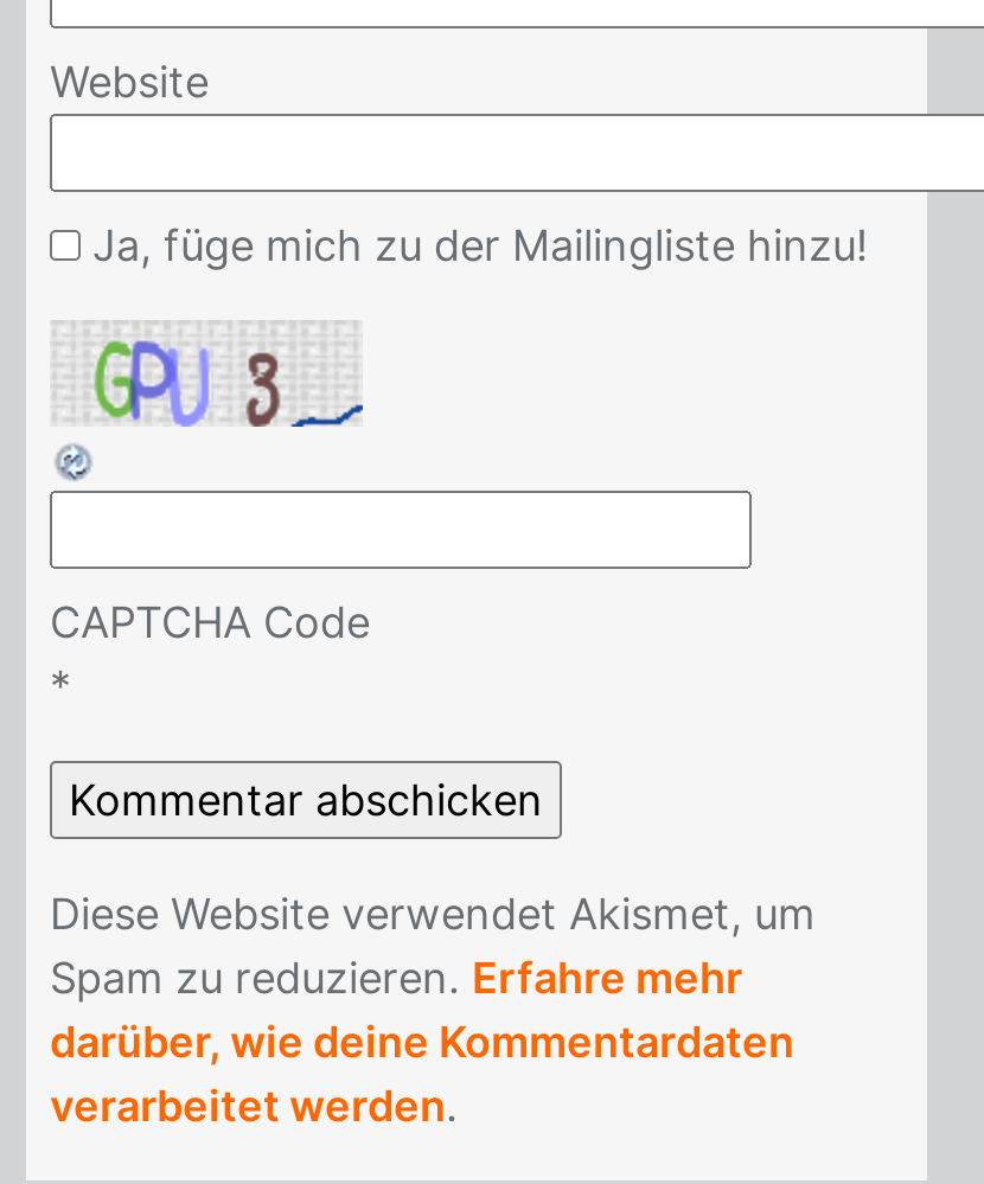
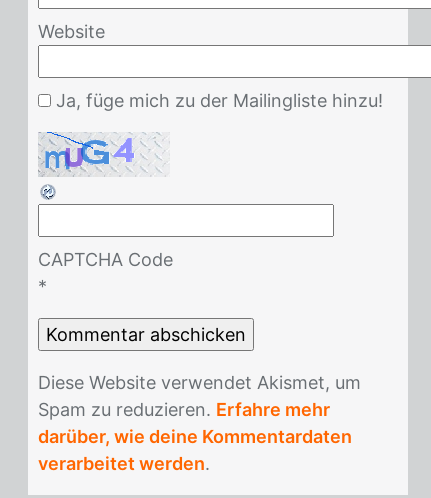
- [image]
+ [image]
